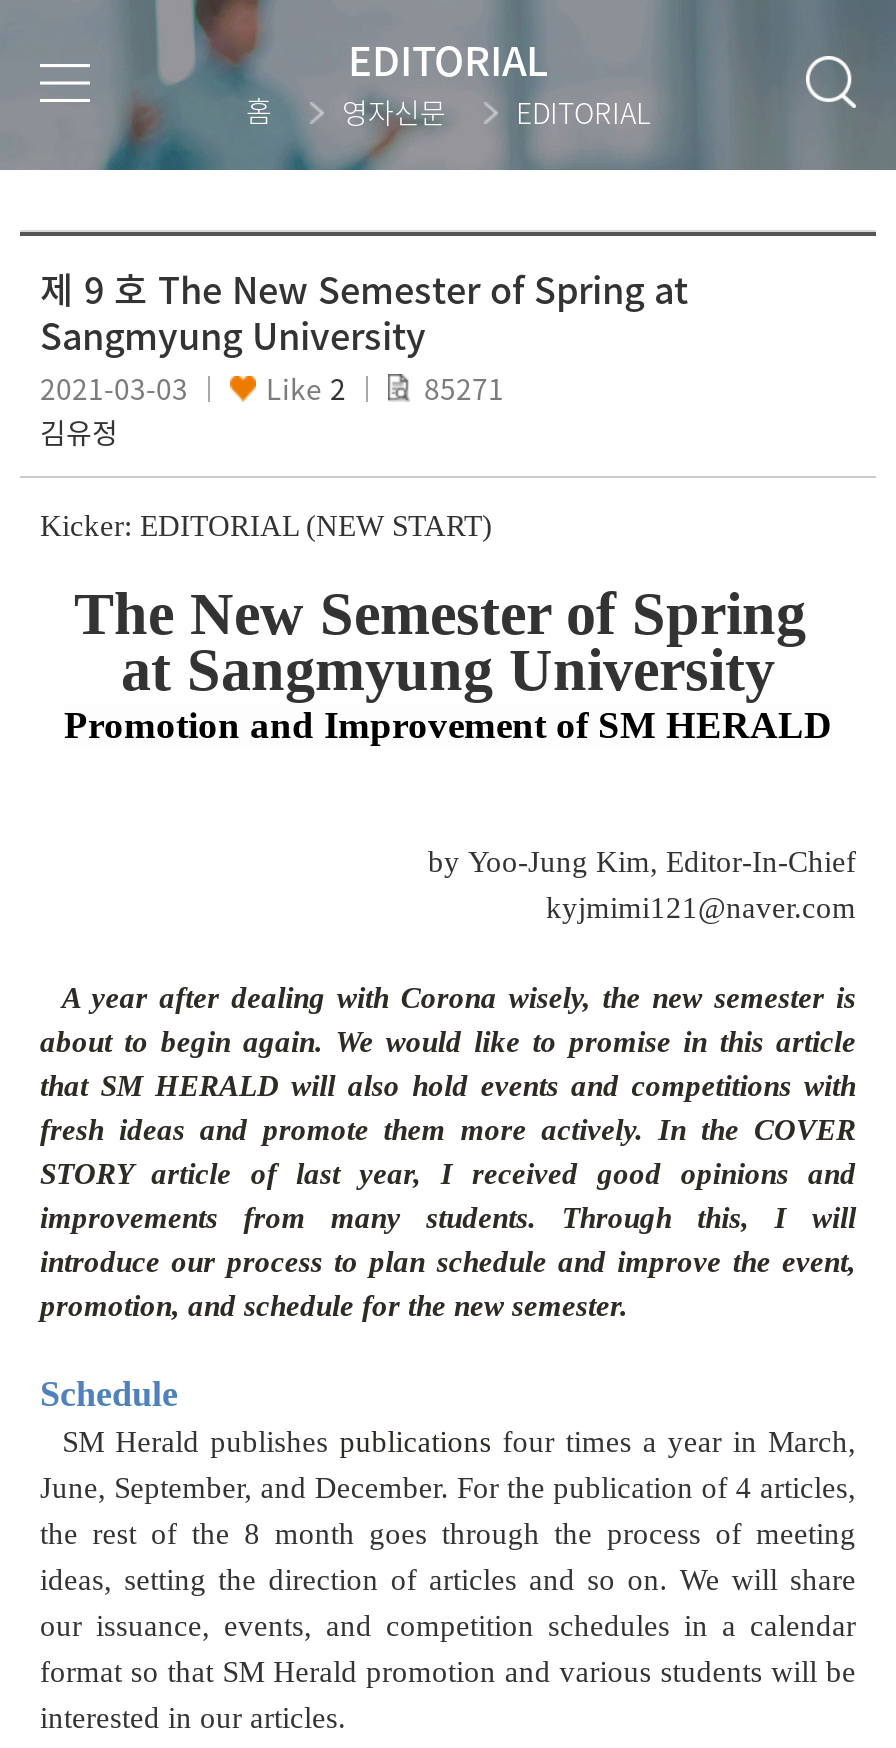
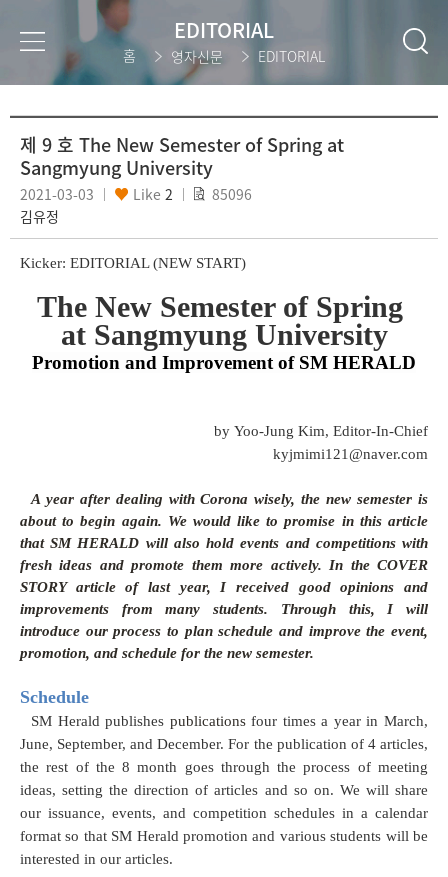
- 2021-03-03 Like 2 85271
+ 2021-03-03 Like 2 85096
